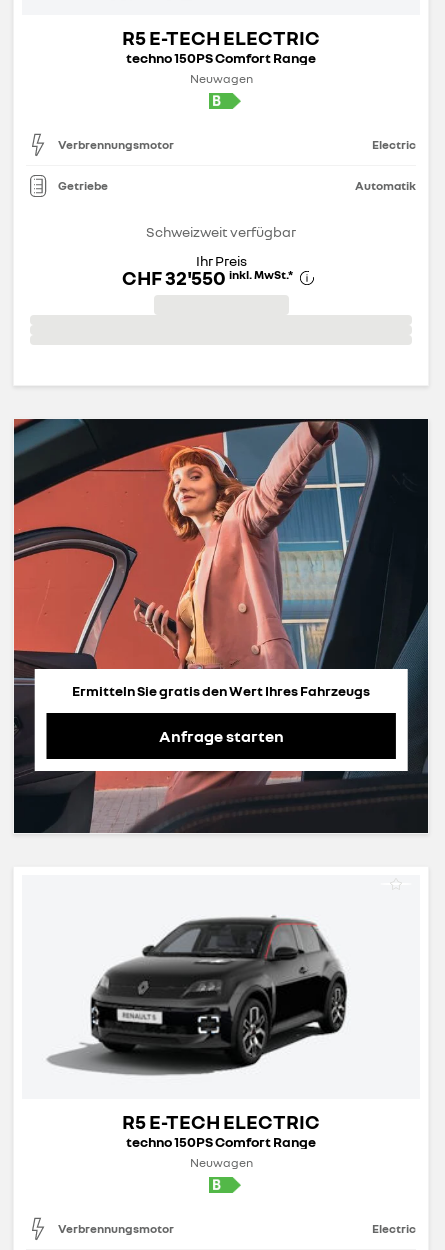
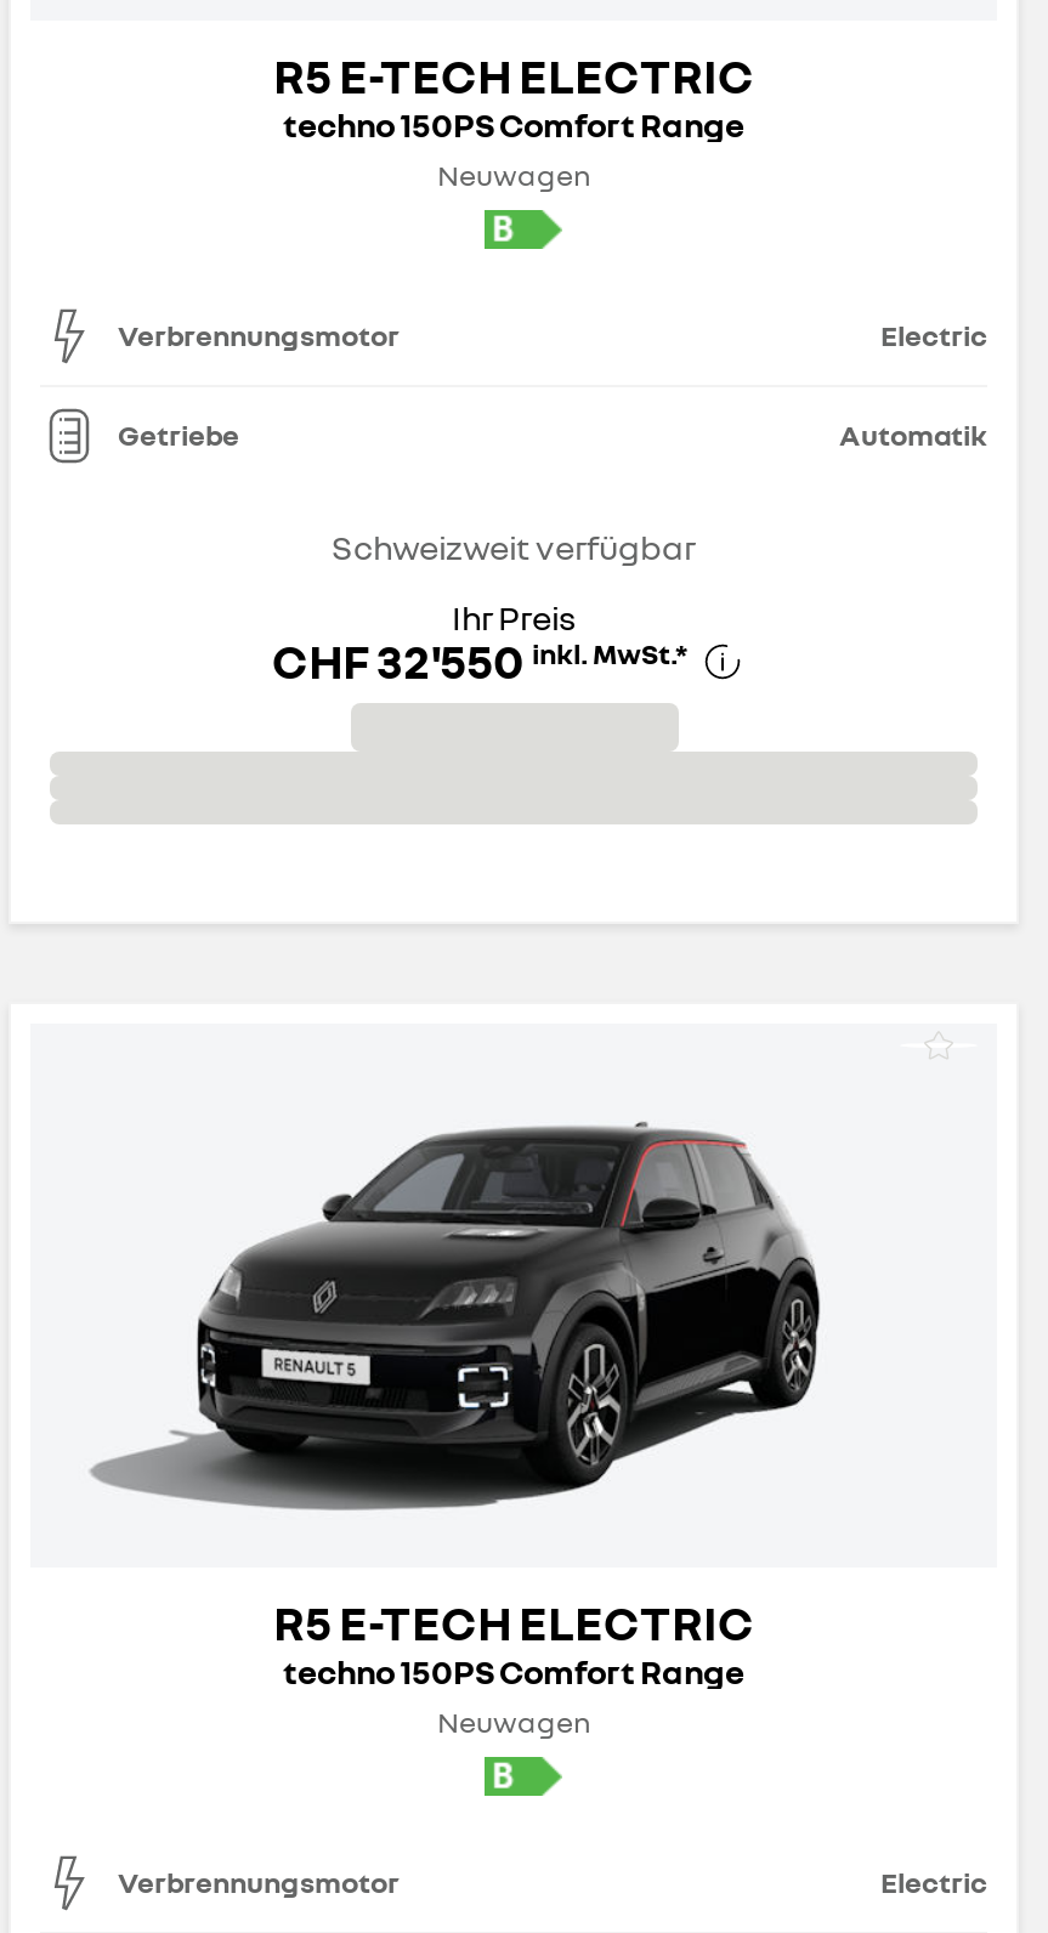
- [image]
- Ermitteln Sie gratis den Wert Ihres Fahrzeugs
- Anfrage starten
